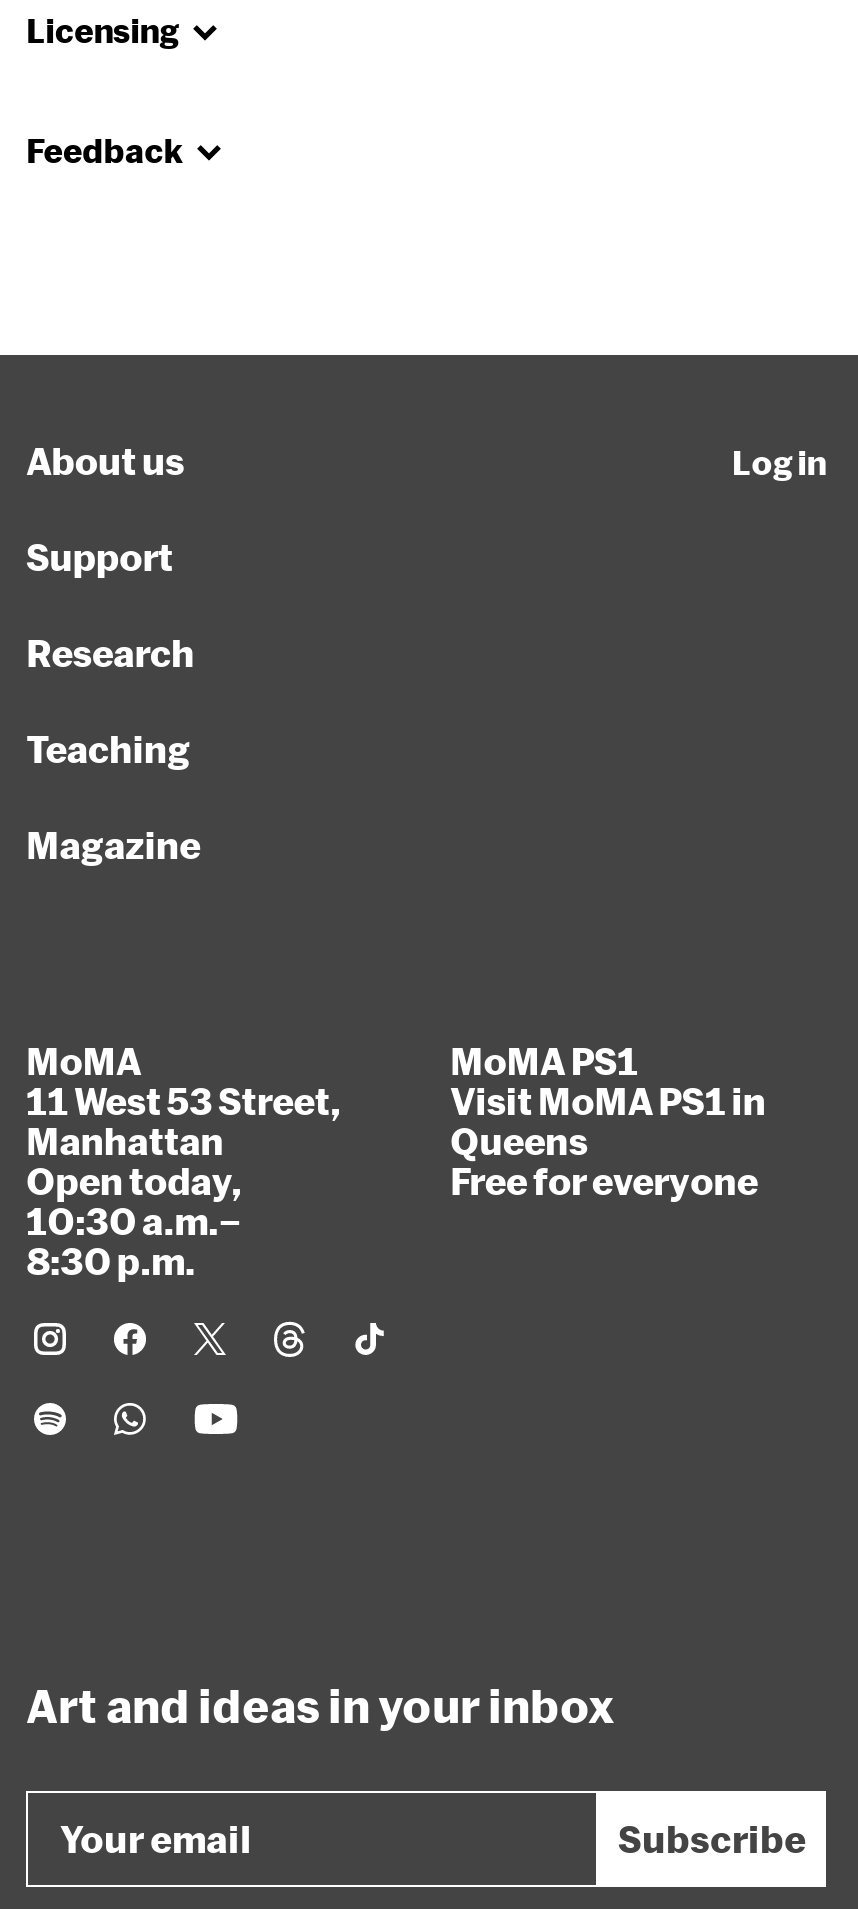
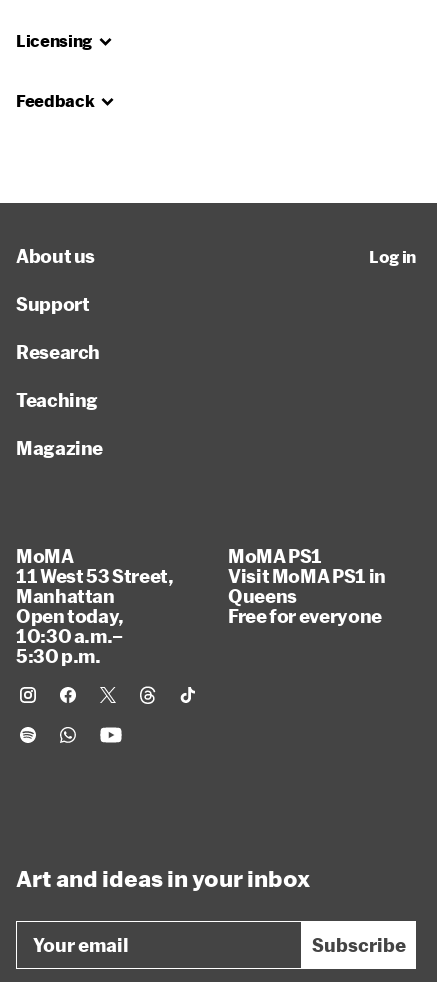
- 8:30 p.m.
+ 5:30 p.m.
